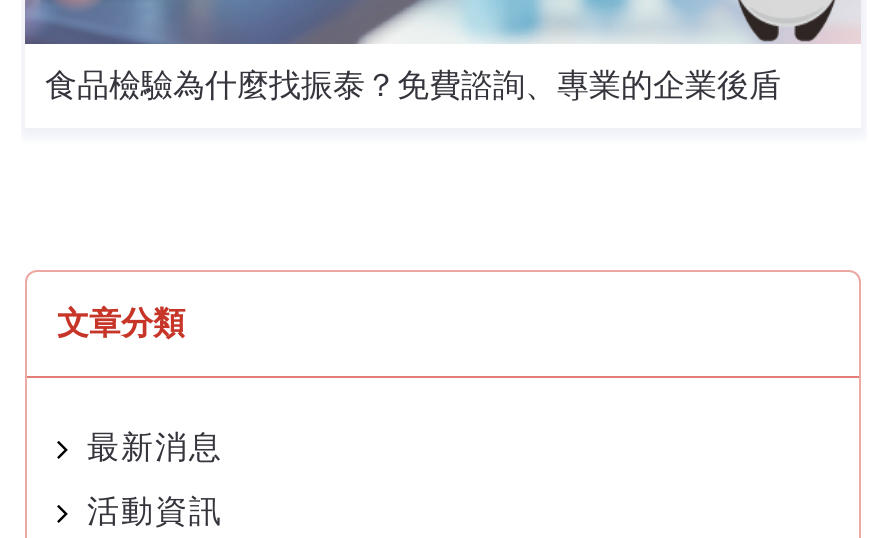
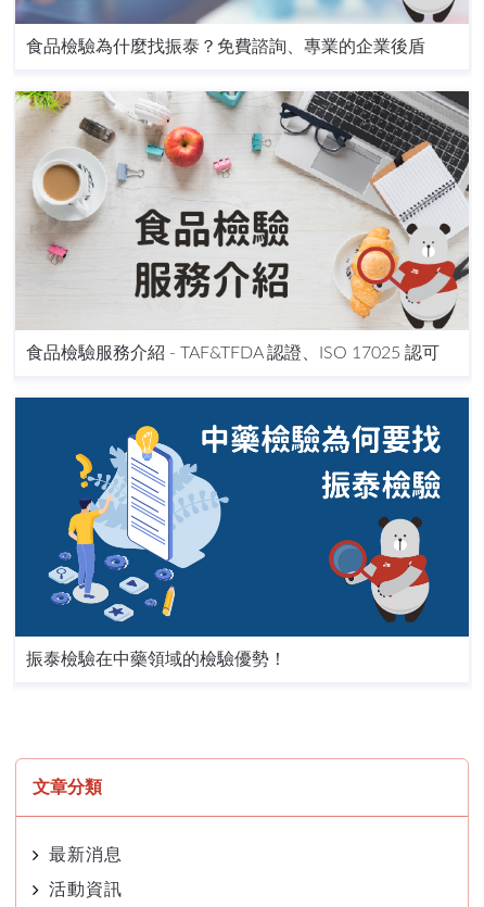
+ [image]
+ 振泰檢驗在中藥領域的檢驗優勢！

+ [image]
+ 食品檢驗服務介紹 - TAF&TFDA 認證、ISO 17025 認可
